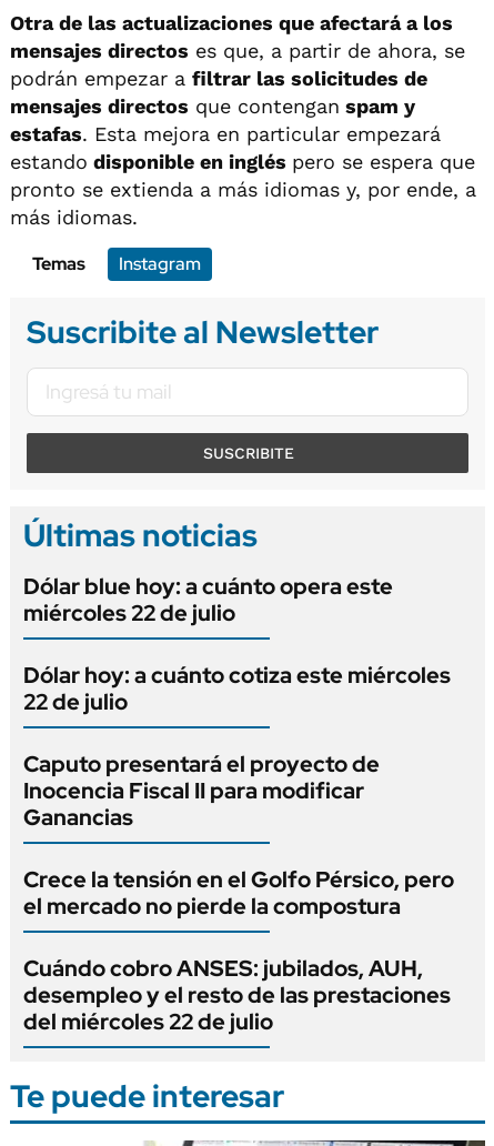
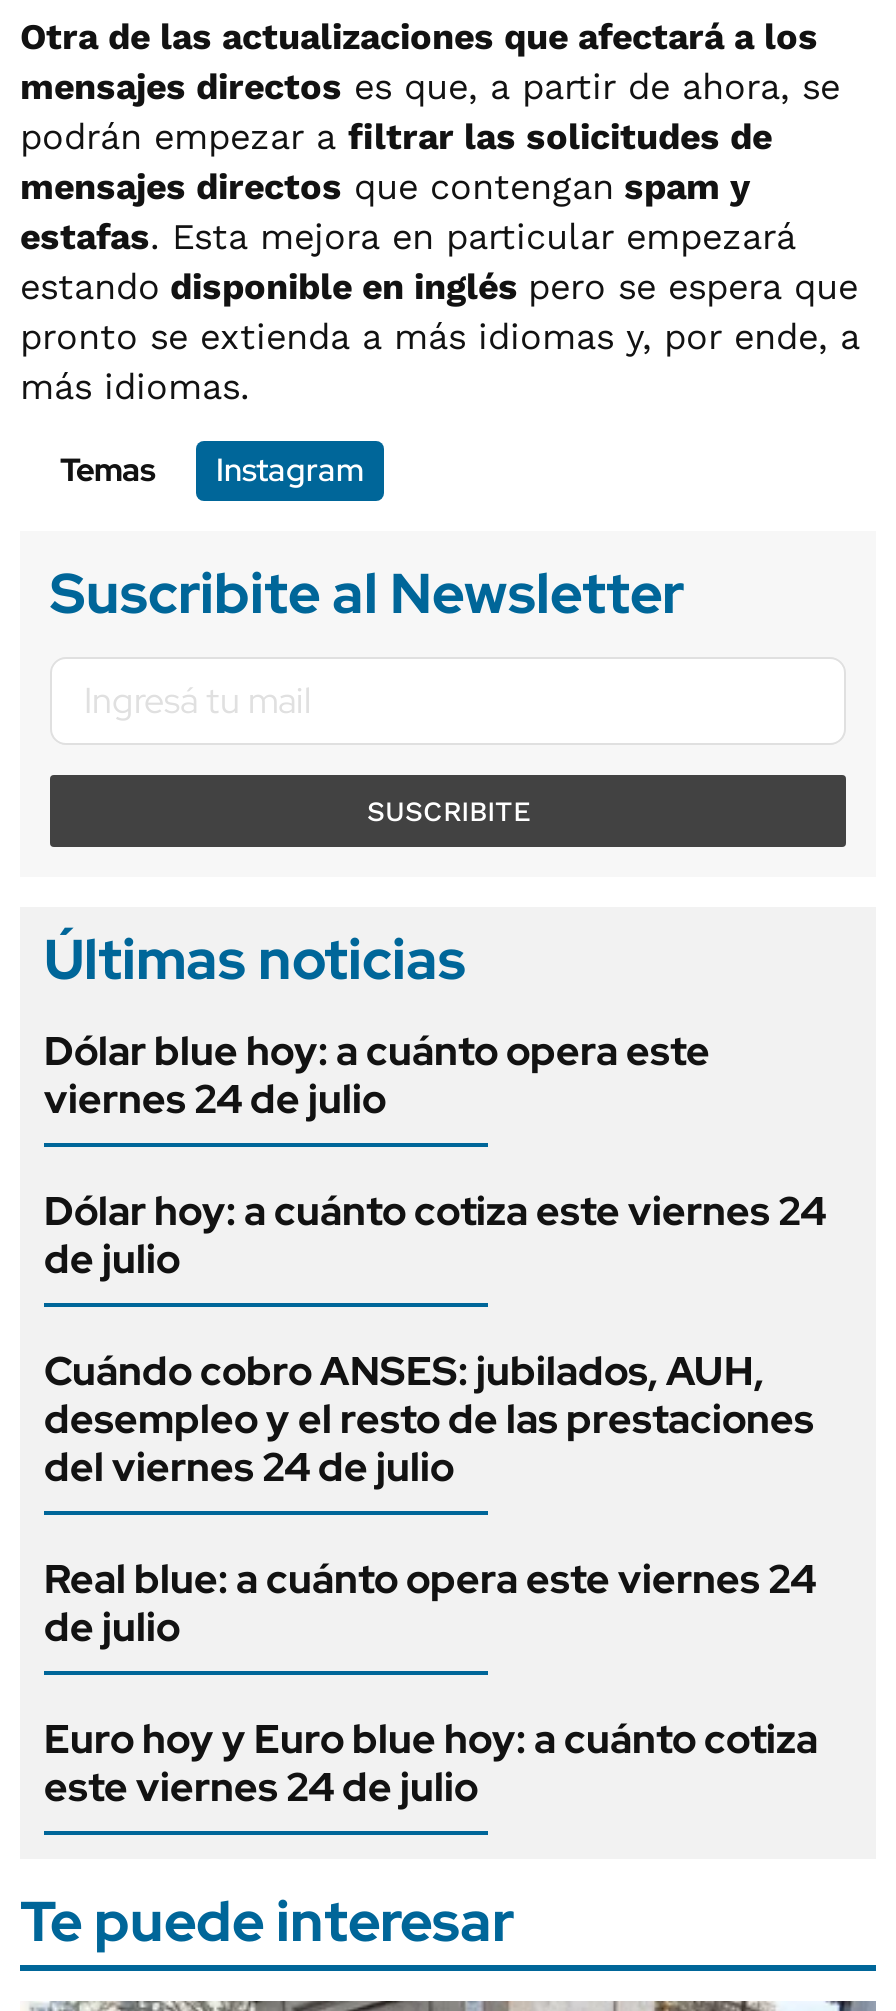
- miércoles 22 de julio
- Dólar hoy: a cuánto cotiza este miércoles
- 22 de julio
- Caputo presentará el proyecto de
- Inocencia Fiscal II para modificar
- Ganancias
- Crece la tensión en el Golfo Pérsico, pero
- el mercado no pierde la compostura
+ viernes 24 de julio
+ Dólar hoy: a cuánto cotiza este viernes 24
+ de julio

moved up: Cuándo cobro ANSES: jubilados, AUH, | desempleo y el resto de las prestaciones

- del miércoles 22 de julio
+ del viernes 24 de julio
+ Real blue: a cuánto opera este viernes 24
+ de julio
+ Euro hoy y Euro blue hoy: a cuánto cotiza
+ este viernes 24 de julio
